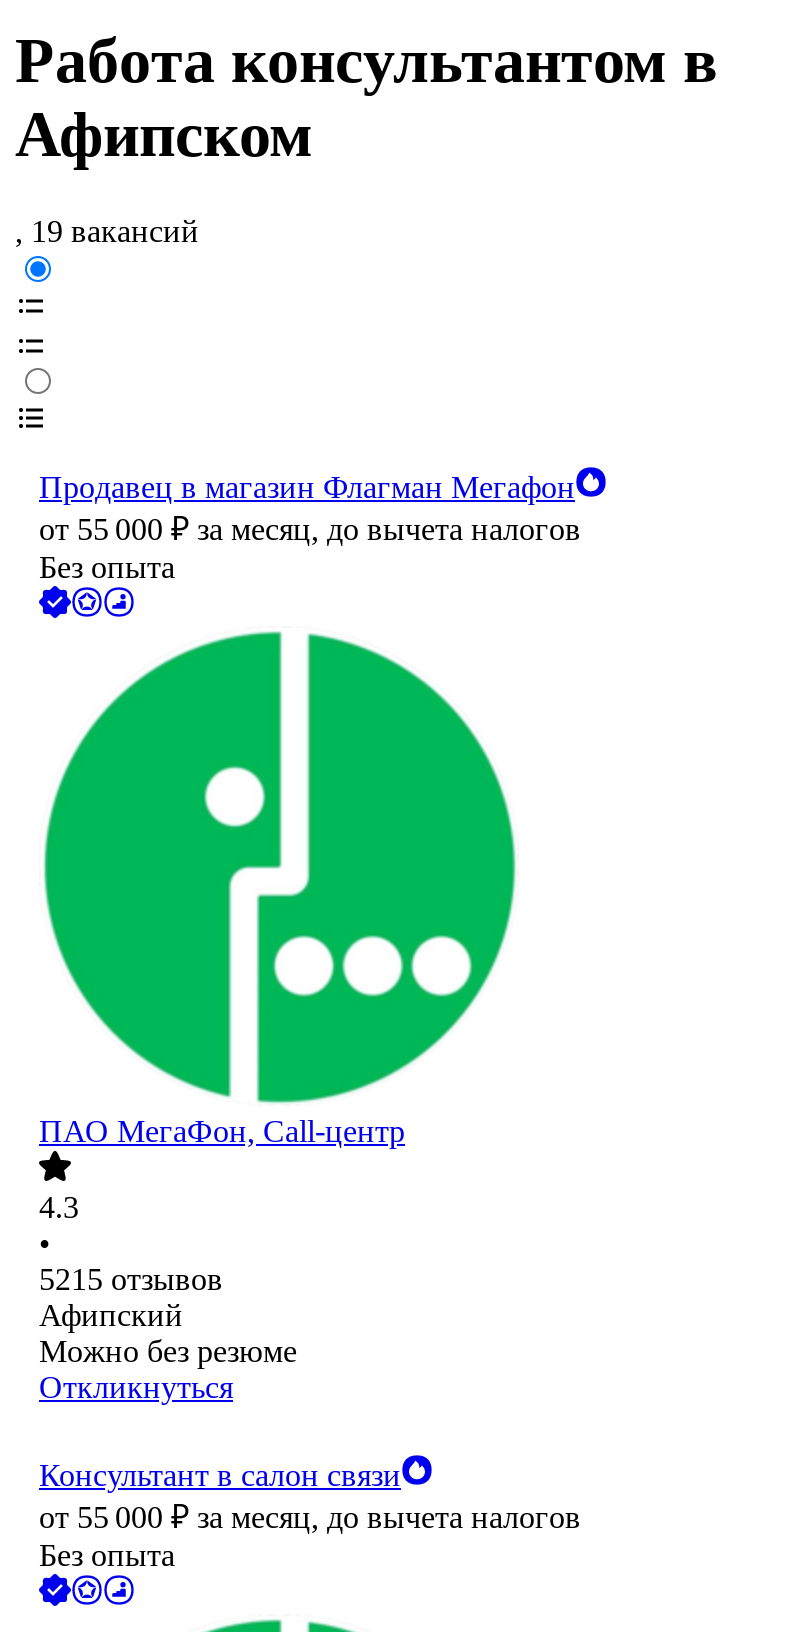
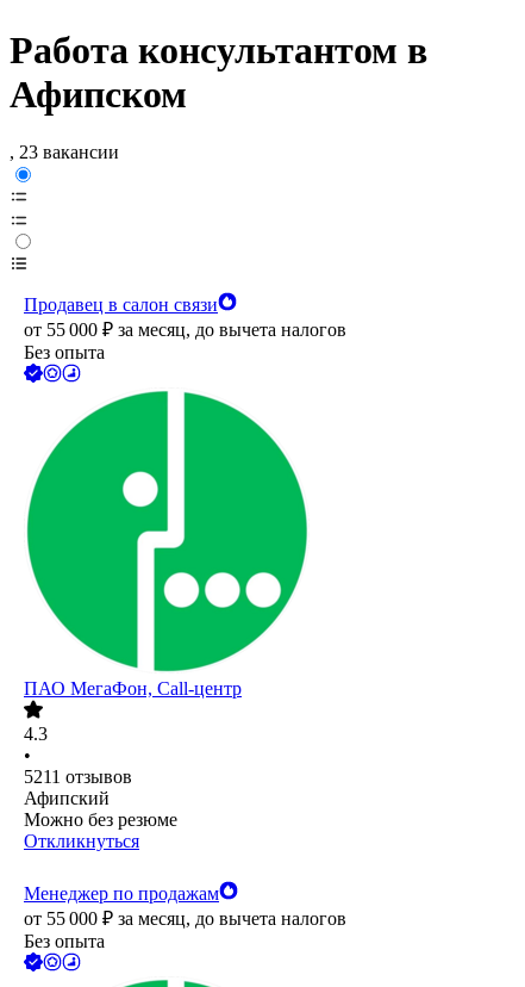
- , 19 вакансий
+ , 23 вакансии

- Продавец в магазин Флагман Мегафон
+ Продавец в салон связи

- 5215 отзывов
+ 5211 отзывов

- Консультант в салон связи
+ Менеджер по продажам
